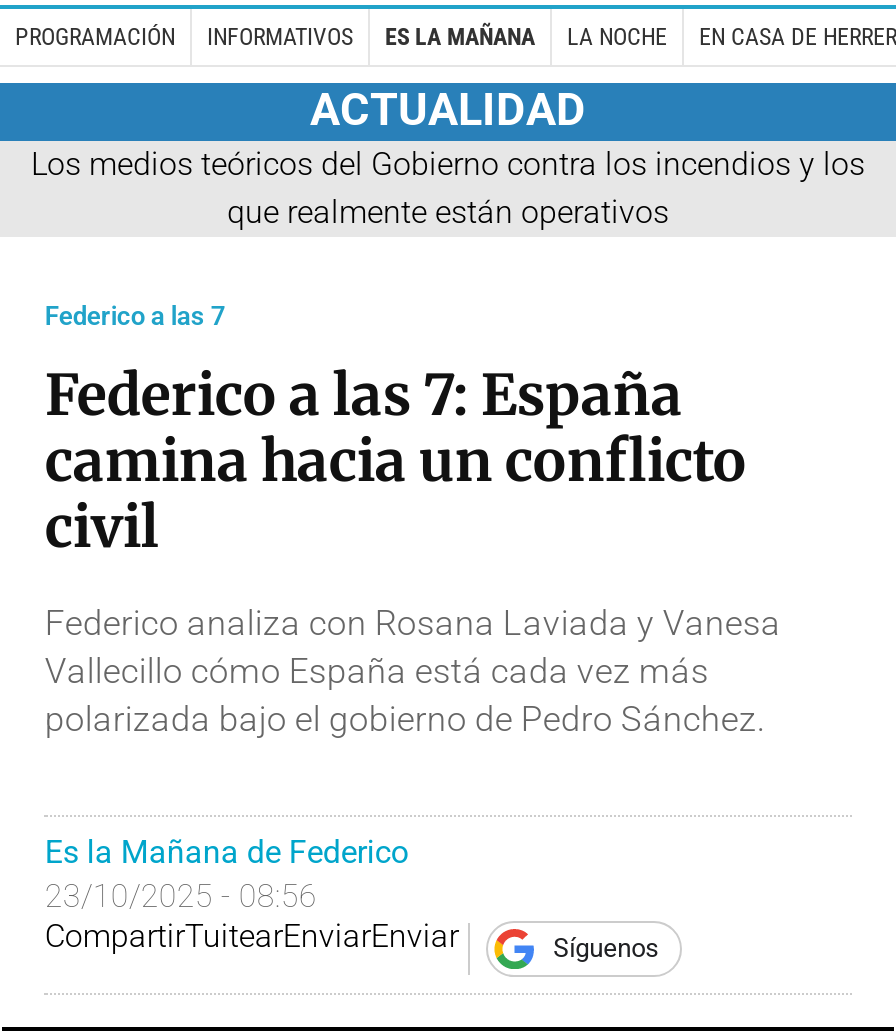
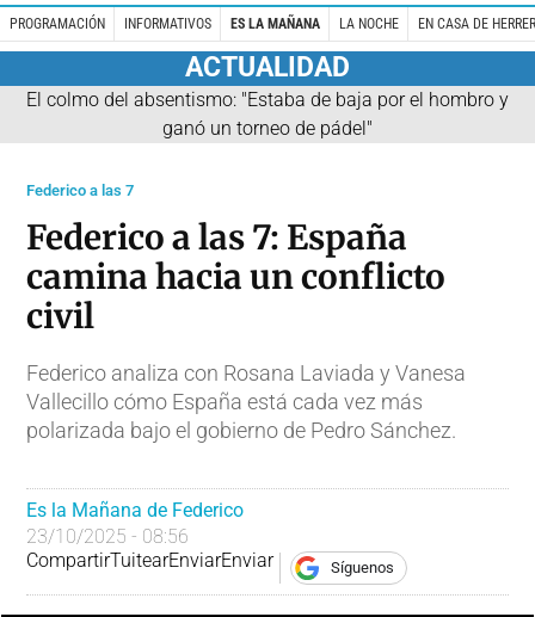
- Los medios teóricos del Gobierno contra los incendios y los
- que realmente están operativos
+ El colmo del absentismo: "Estaba de baja por el hombro y
+ ganó un torneo de pádel"
